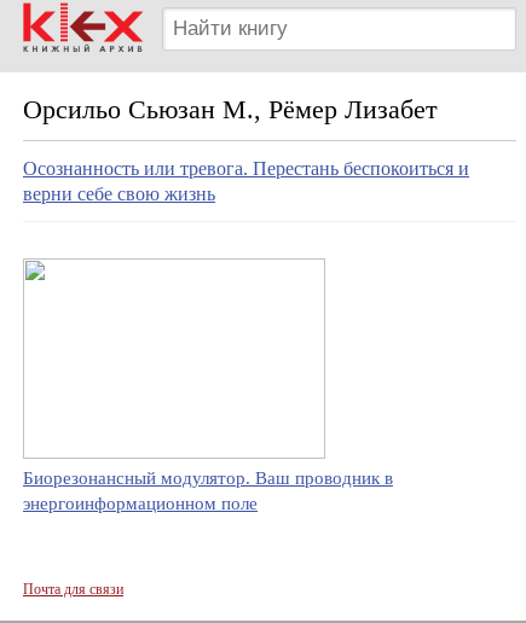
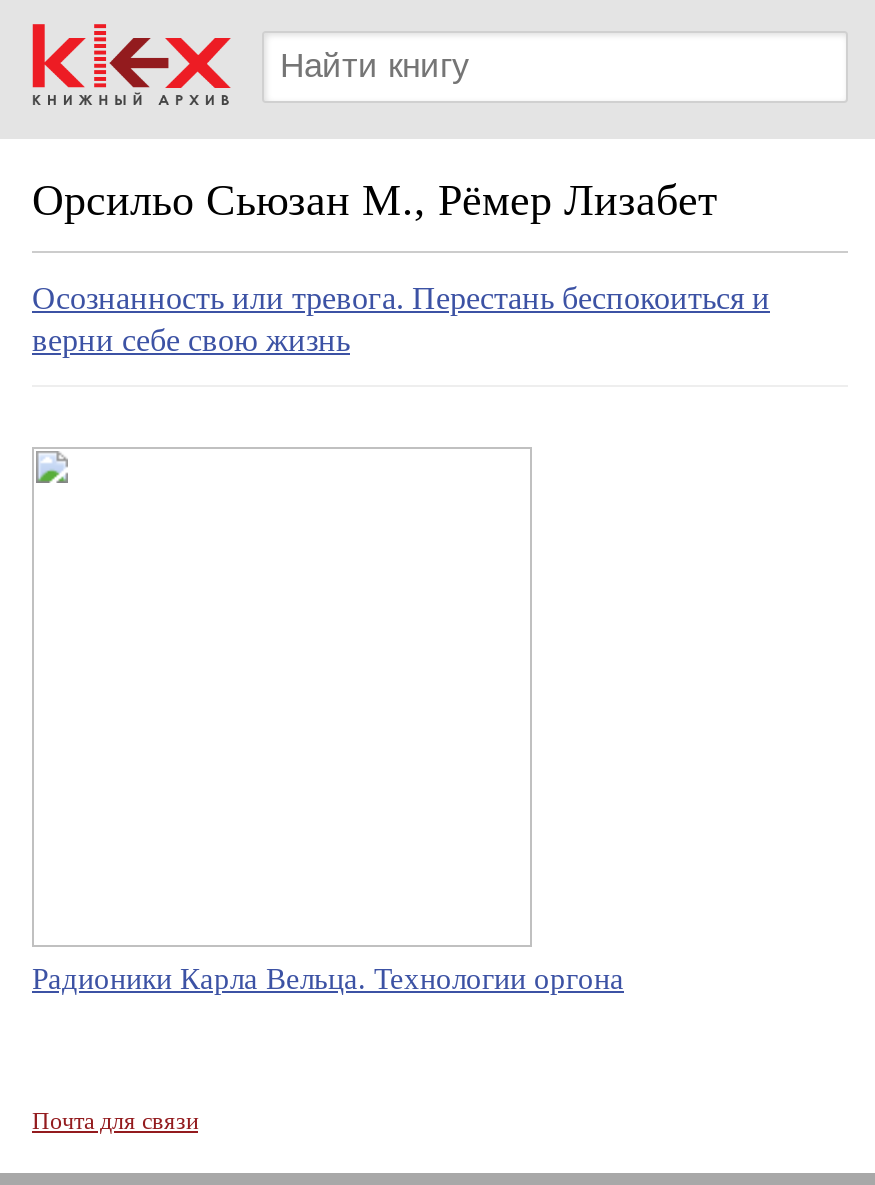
- Биорезонансный модулятор. Ваш проводник в
- энергоинформационном поле
+ Радионики Карла Вельца. Технологии оргона
